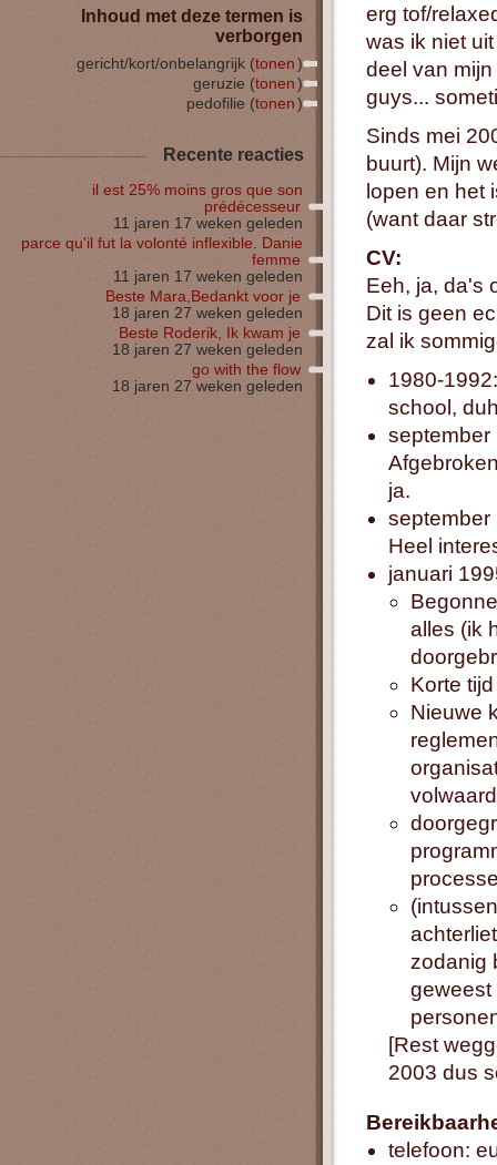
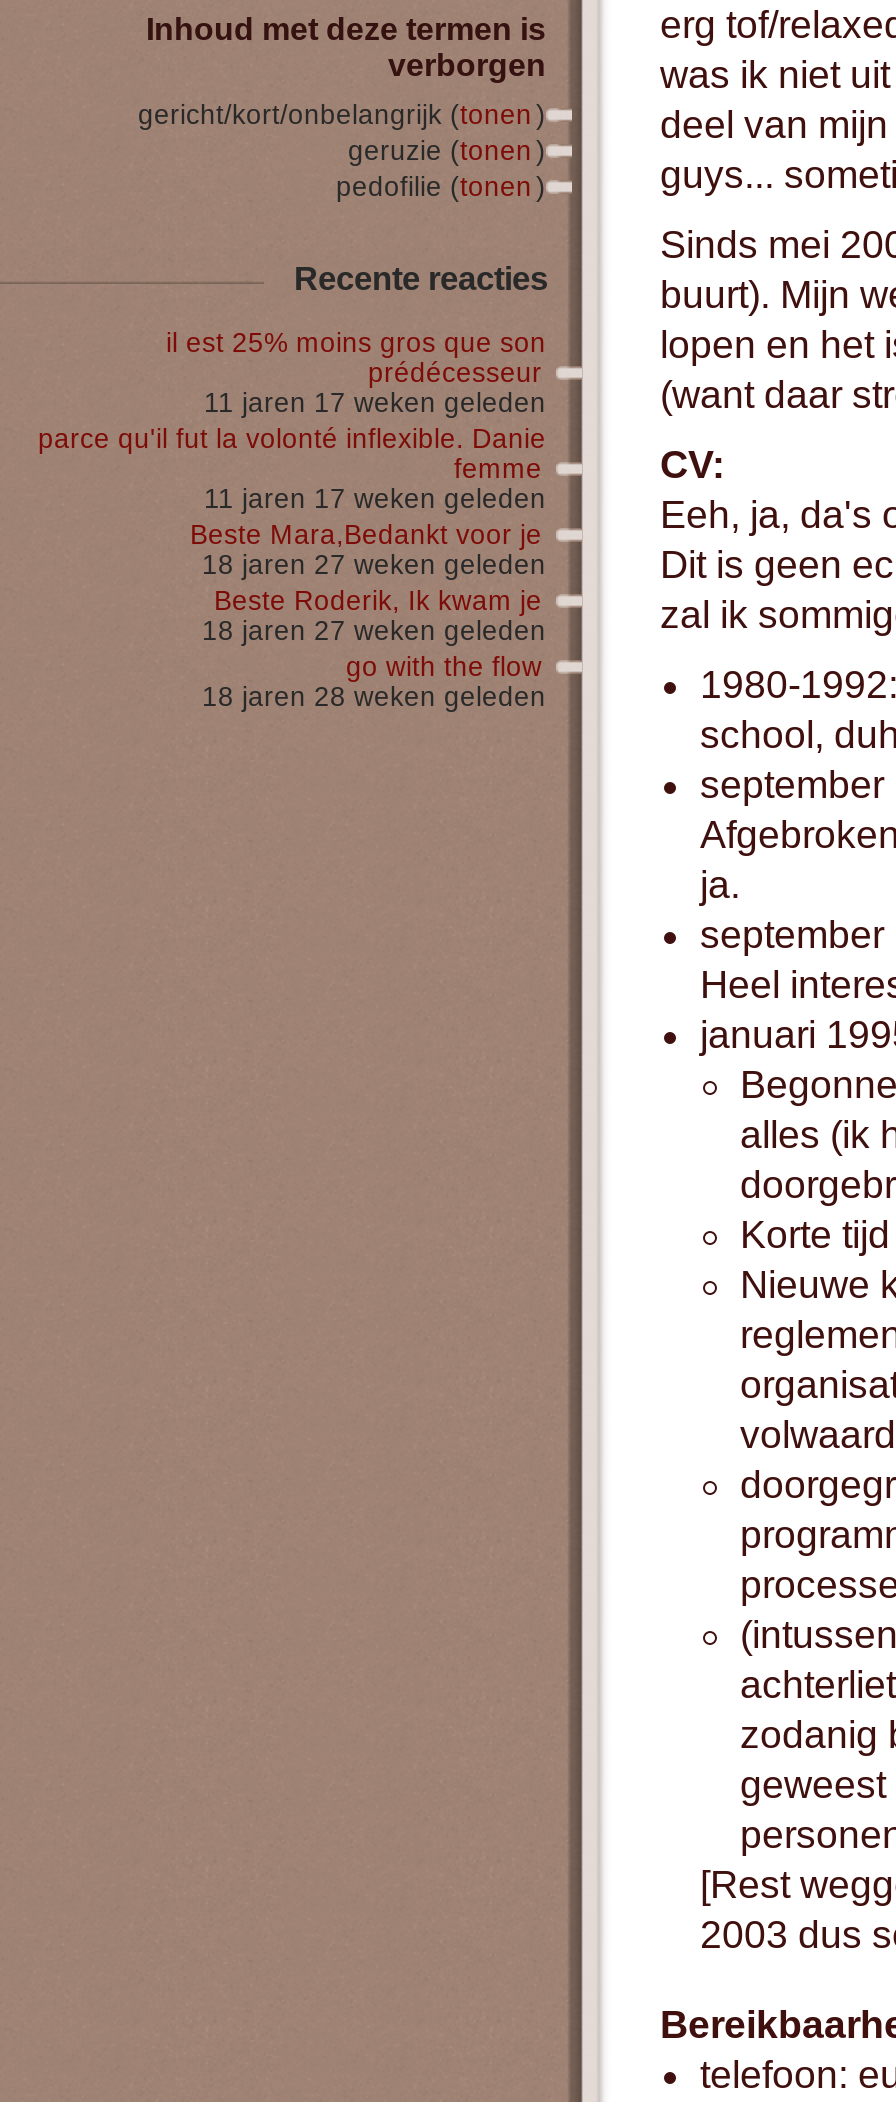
- 18 jaren 27 weken geleden
+ 18 jaren 28 weken geleden
